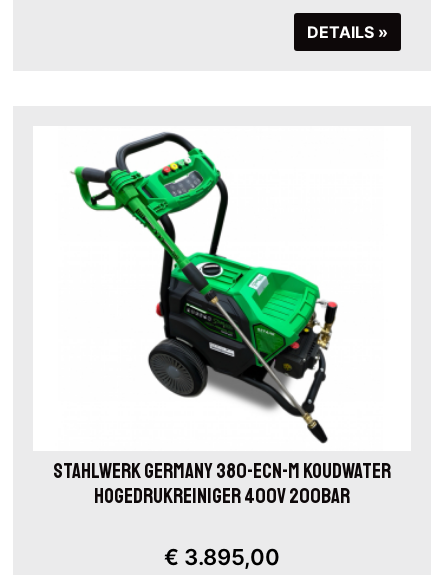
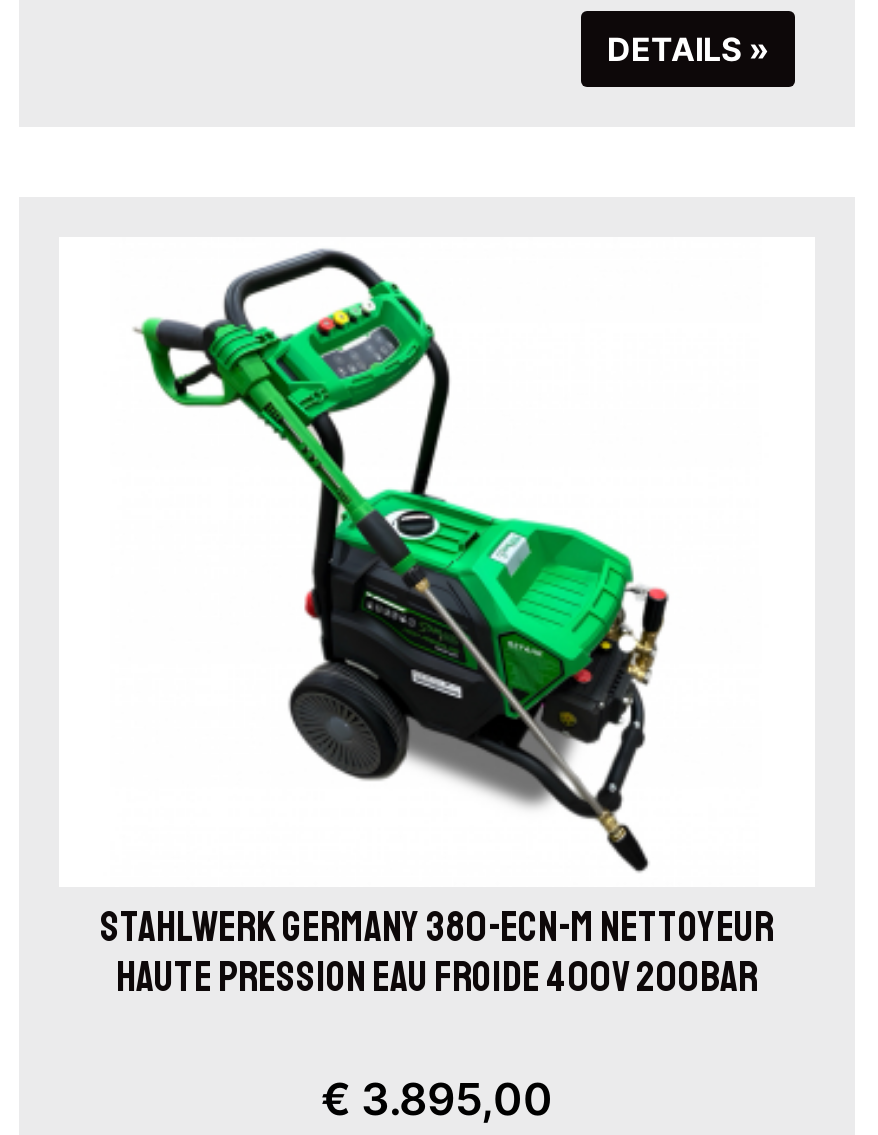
- STAHLWERK GERMANY 380-ECN-M KOUDWATER
- HOGEDRUKREINIGER 400V 200BAR
+ STAHLWERK GERMANY 380-ECN-M NETTOYEUR
+ HAUTE PRESSION EAU FROIDE 400V 200BAR
